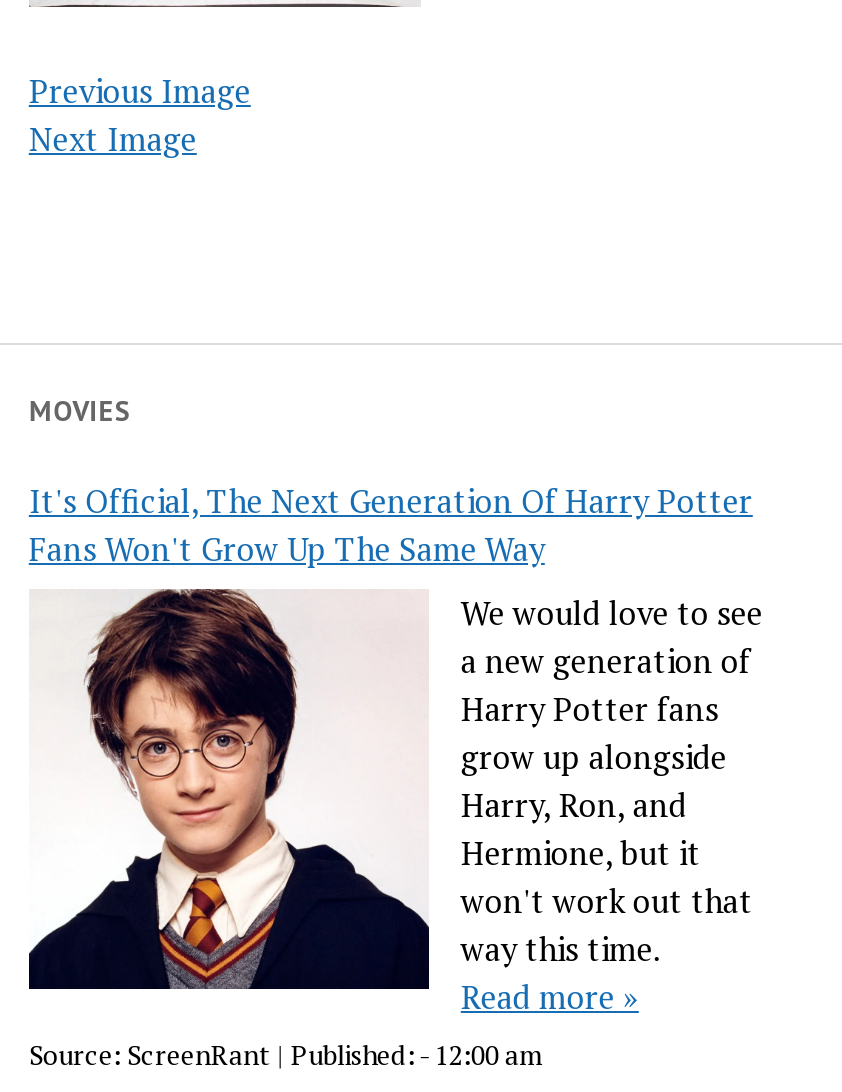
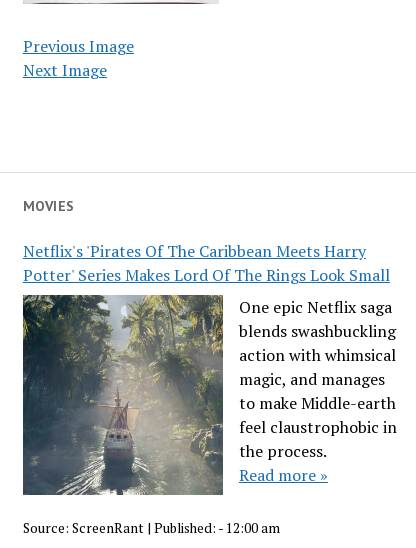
- It's Official, The Next Generation Of Harry Potter
- Fans Won't Grow Up The Same Way
+ Netflix's 'Pirates Of The Caribbean Meets Harry
+ Potter' Series Makes Lord Of The Rings Look Small

- [image]
- We would love to see
- a new generation of
- Harry Potter fans
- grow up alongside
- Harry, Ron, and
- Hermione, but it
- won't work out that
- way this time.
+ [image]
+ One epic Netflix saga
+ blends swashbuckling
+ action with whimsical
+ magic, and manages
+ to make Middle-earth
+ feel claustrophobic in
+ the process.

moved up: Read more »
